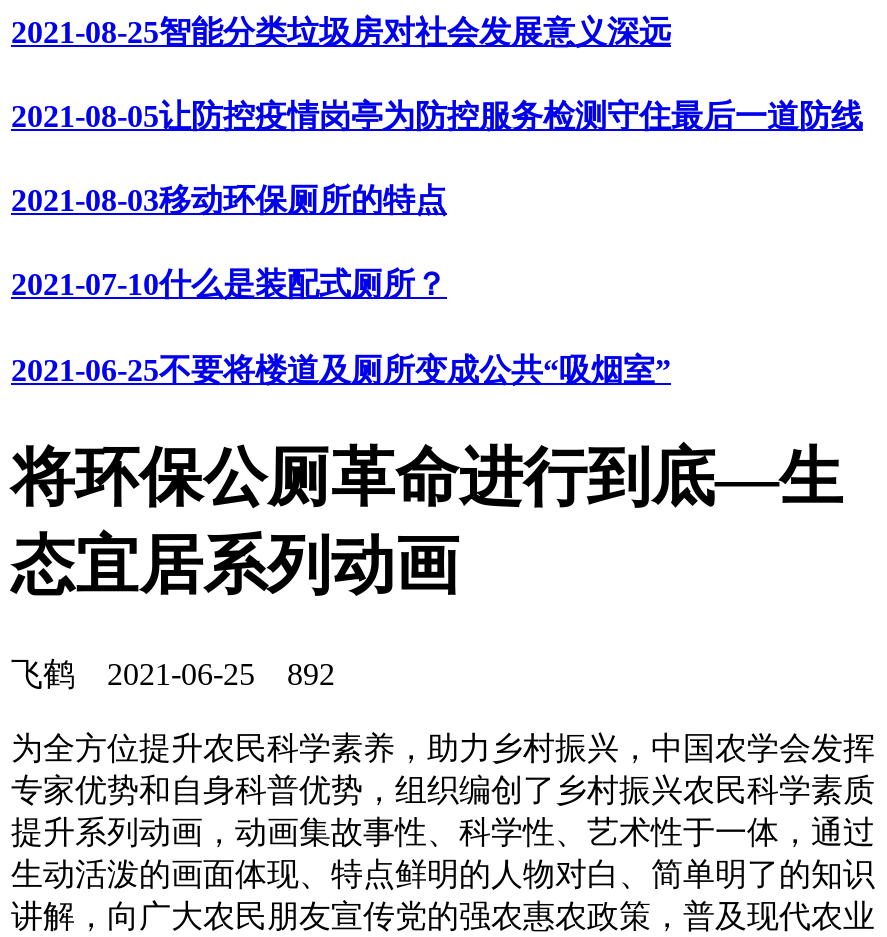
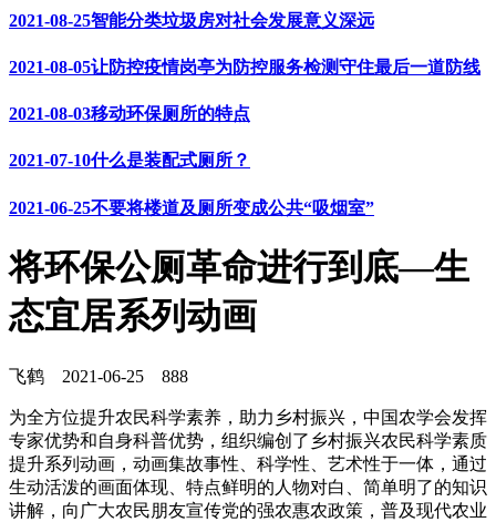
- 飞鹤2021-06-25 892
+ 飞鹤2021-06-25 888
